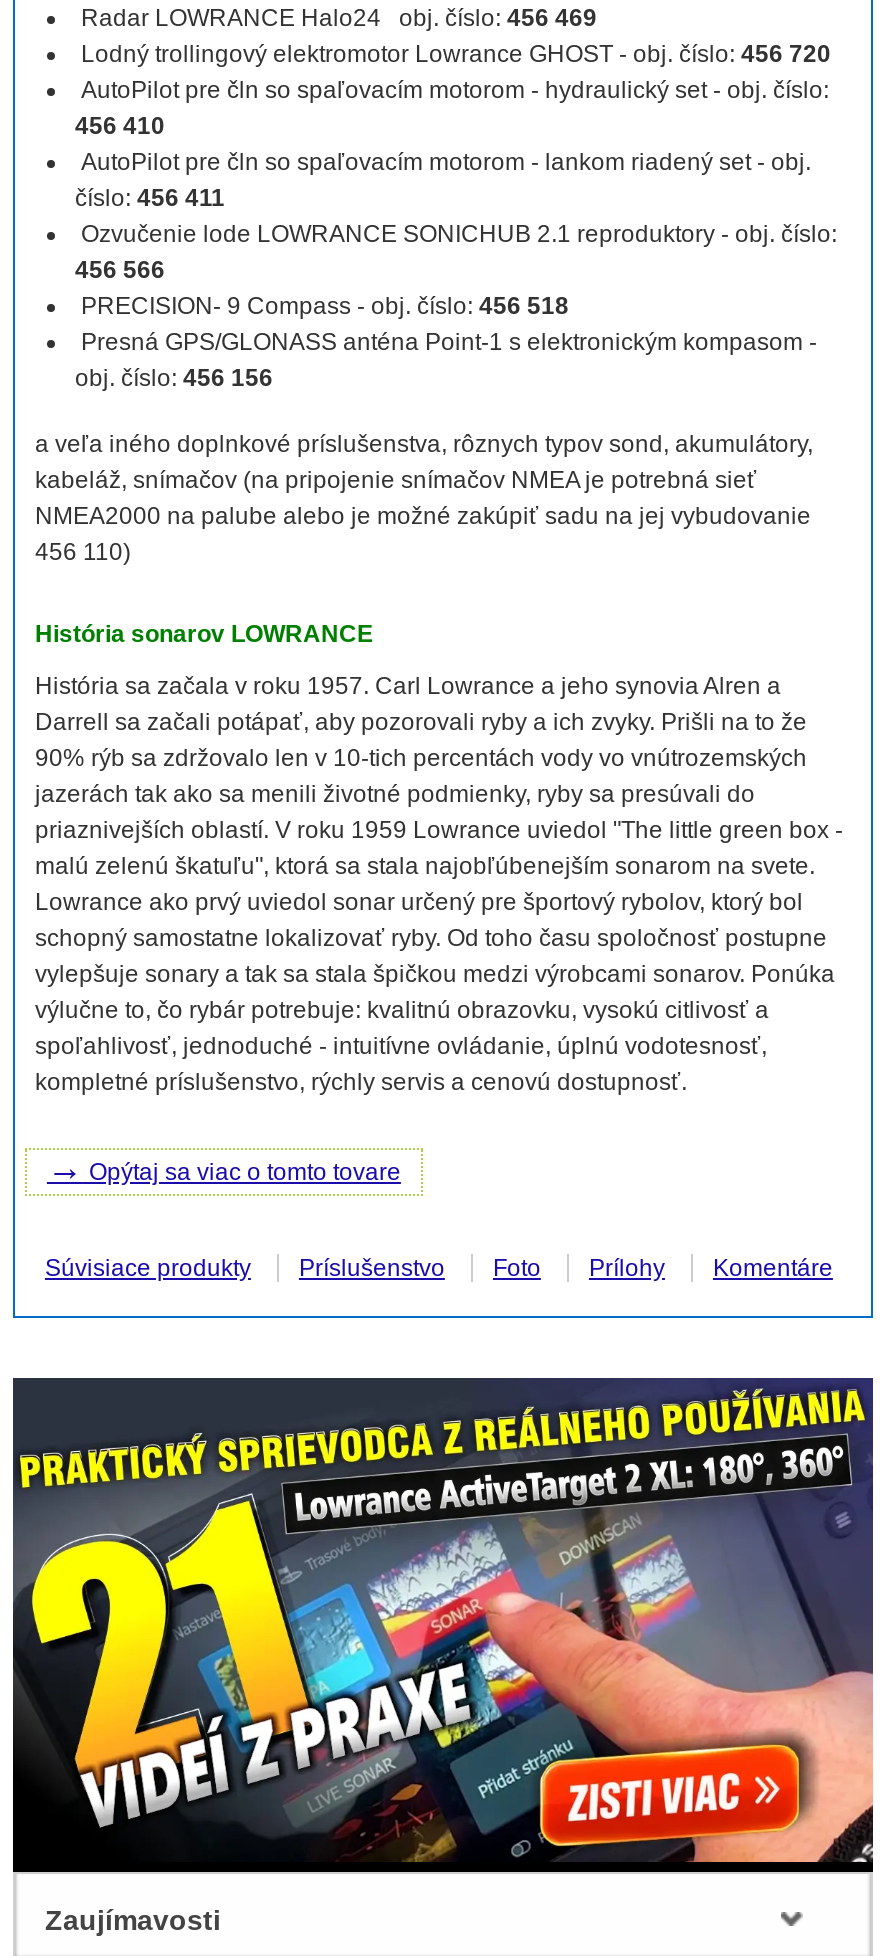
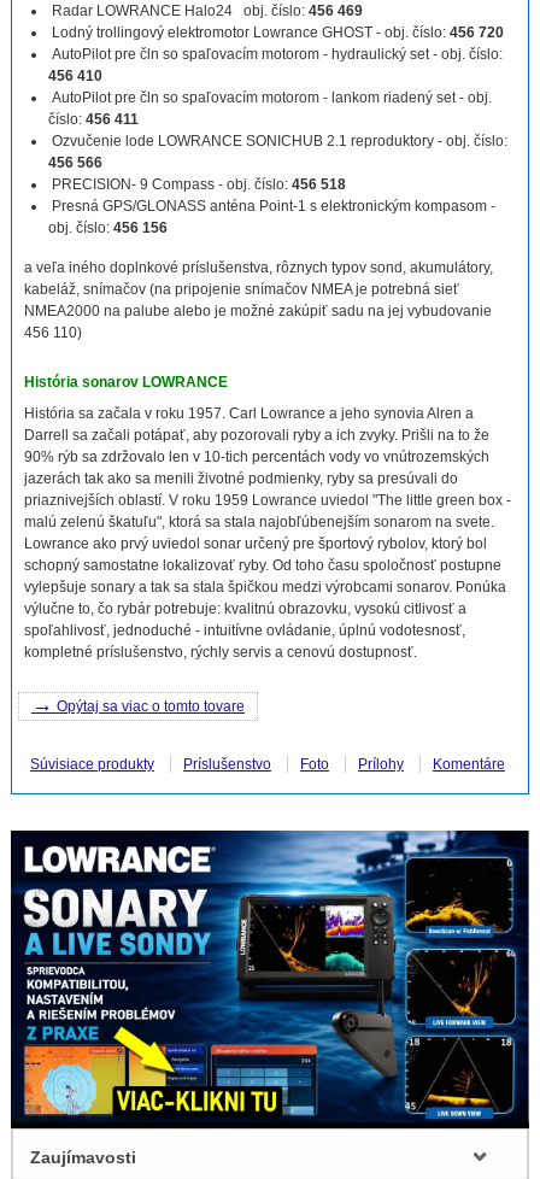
- [image]
+ [image]
